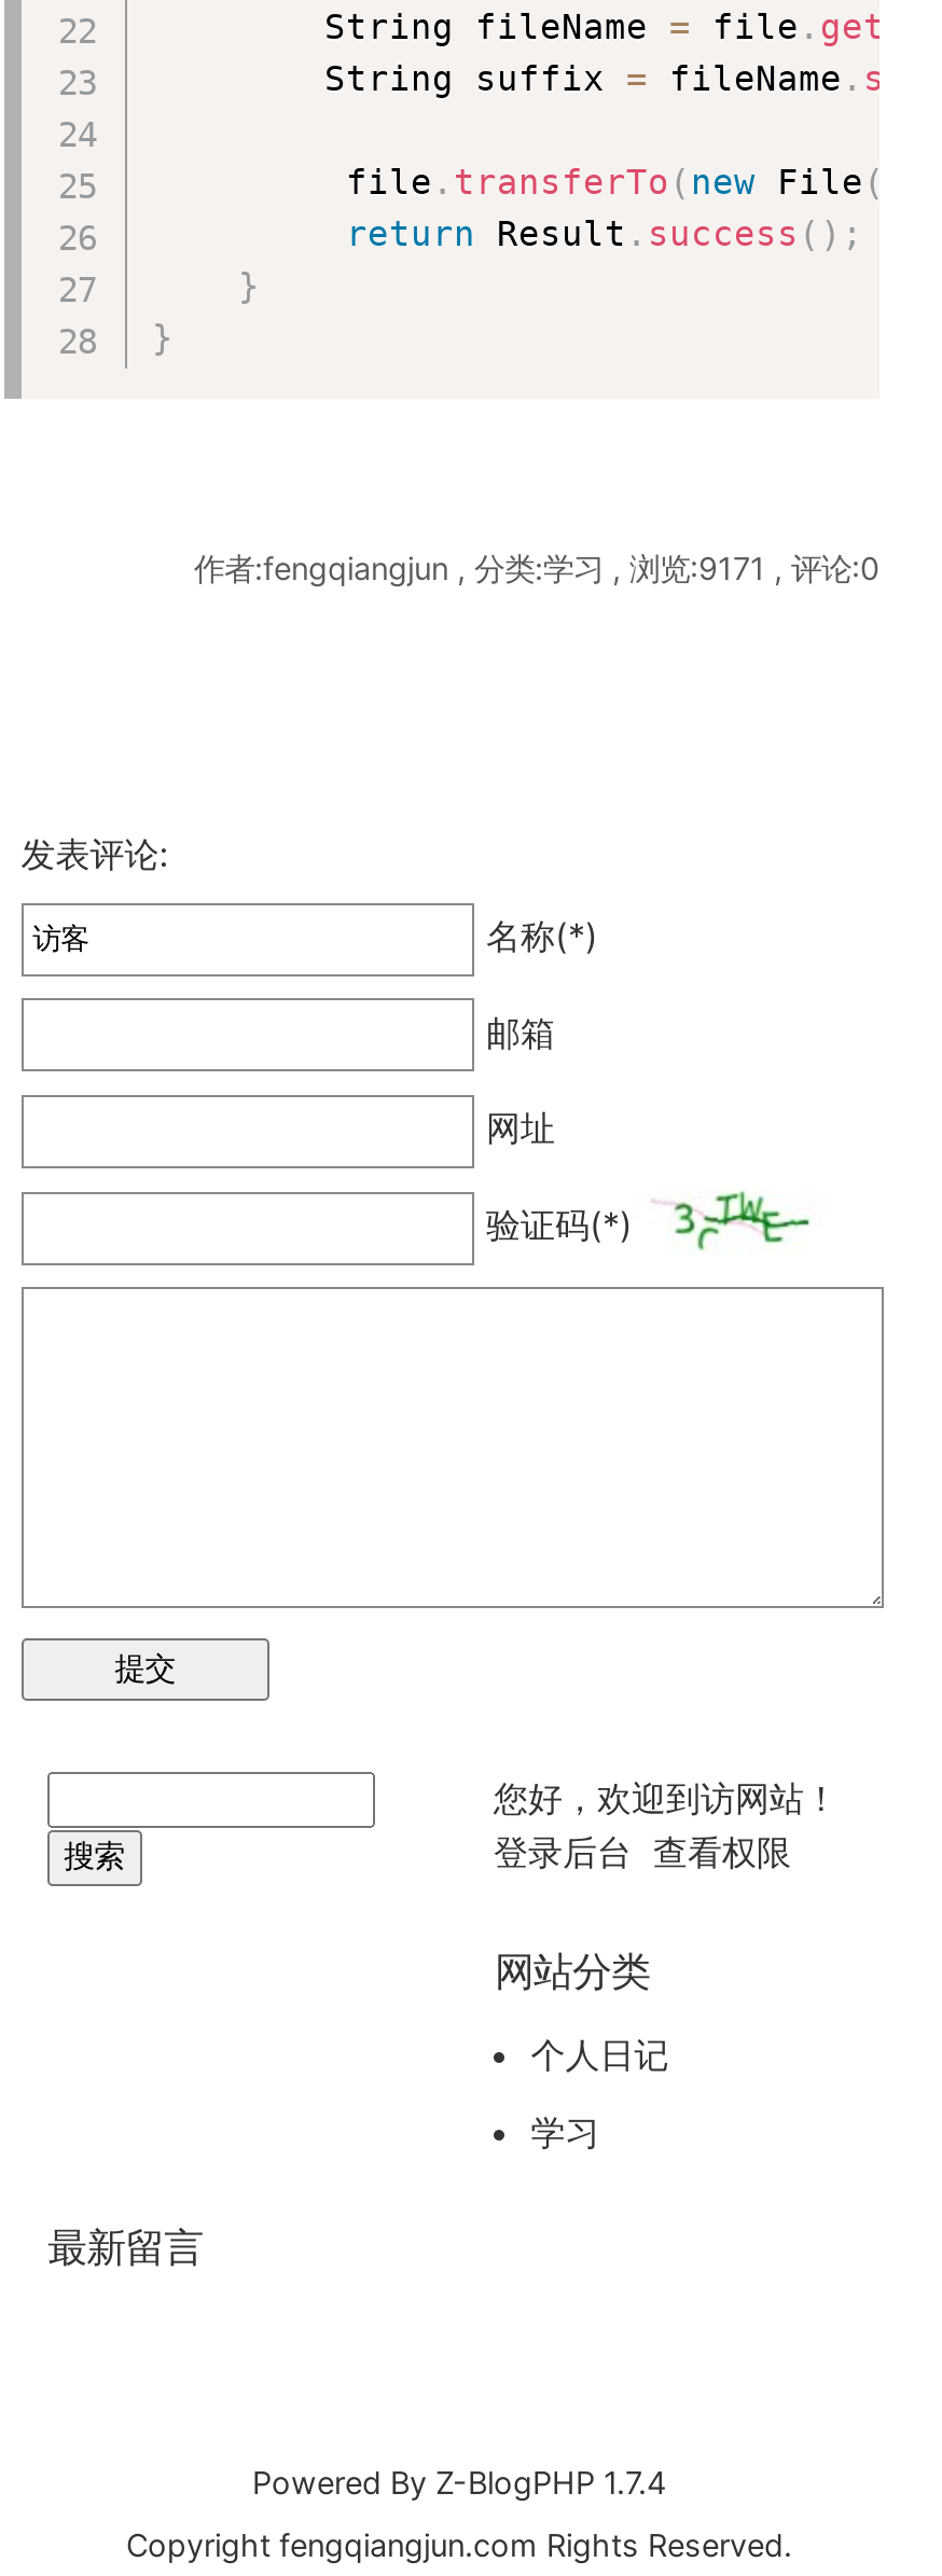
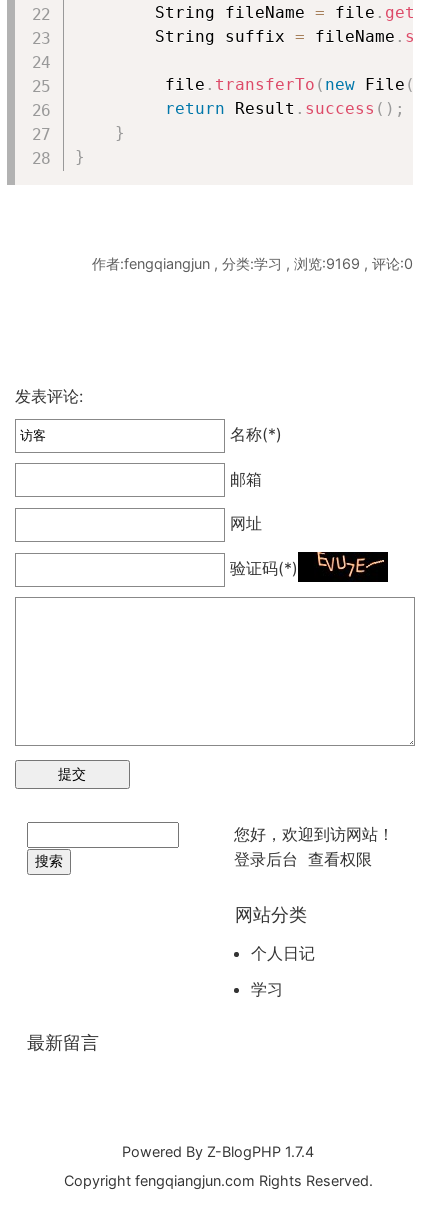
- 作者:fengqiangjun , 分类:学习 , 浏览:9171 , 评论:0
+ 作者:fengqiangjun , 分类:学习 , 浏览:9169 , 评论:0

- [image]
+ [image]
